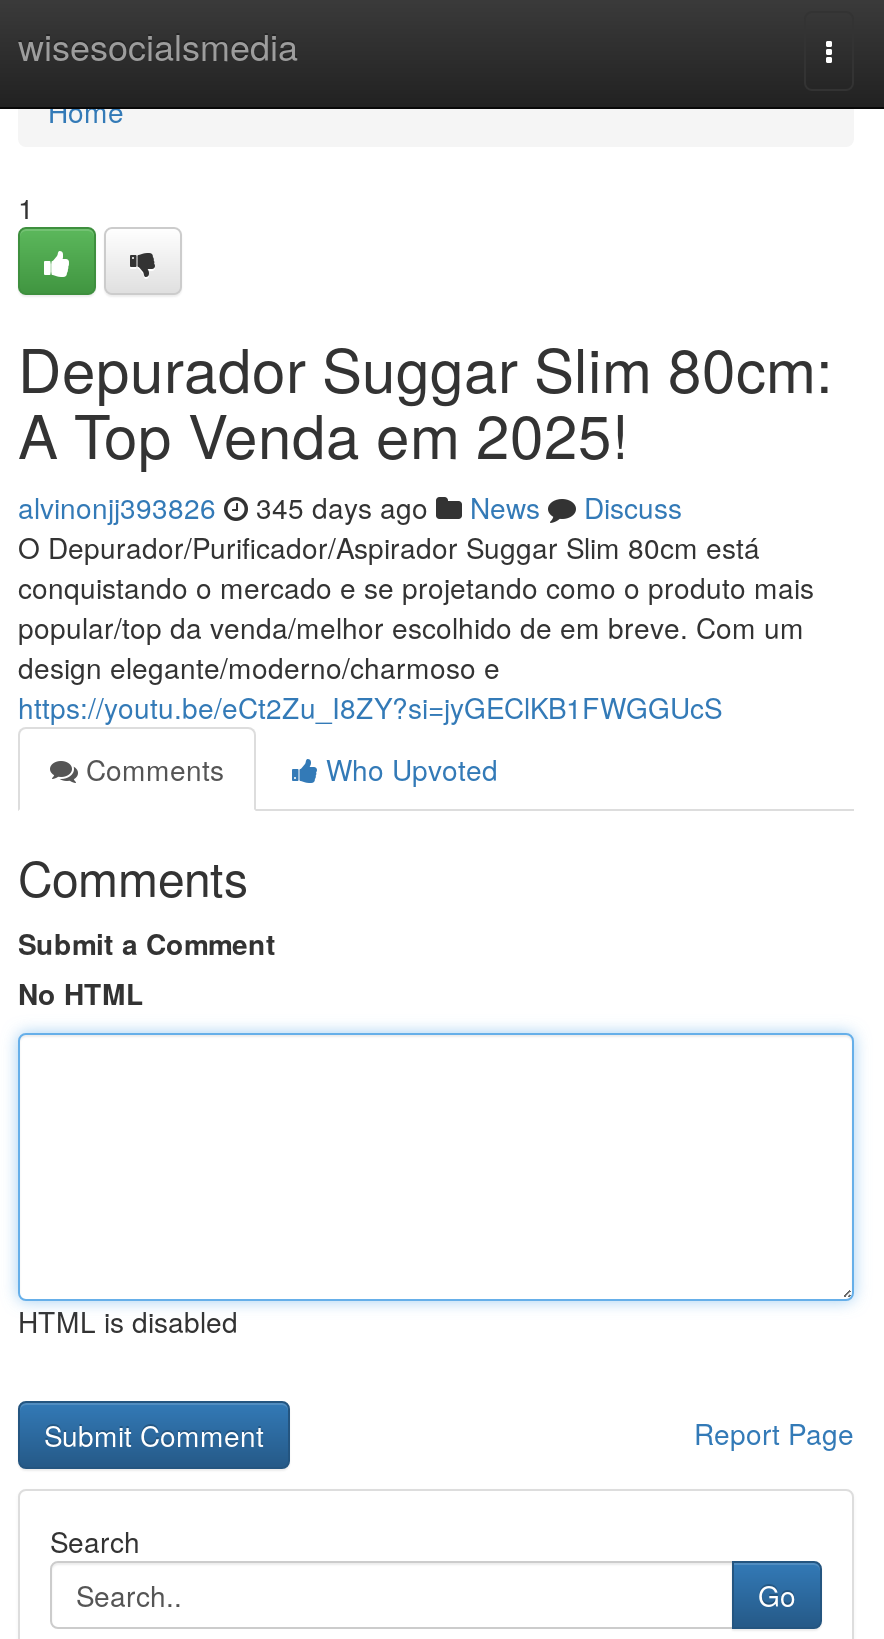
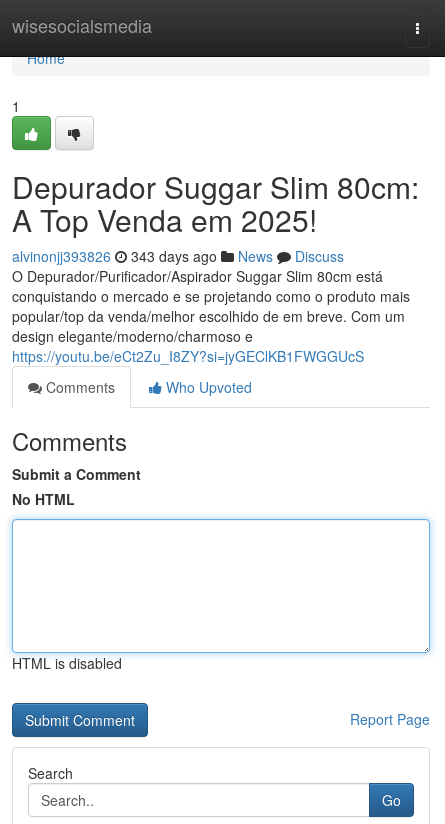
- alvinonjj393826 345 days ago News Discuss
+ alvinonjj393826 343 days ago News Discuss
